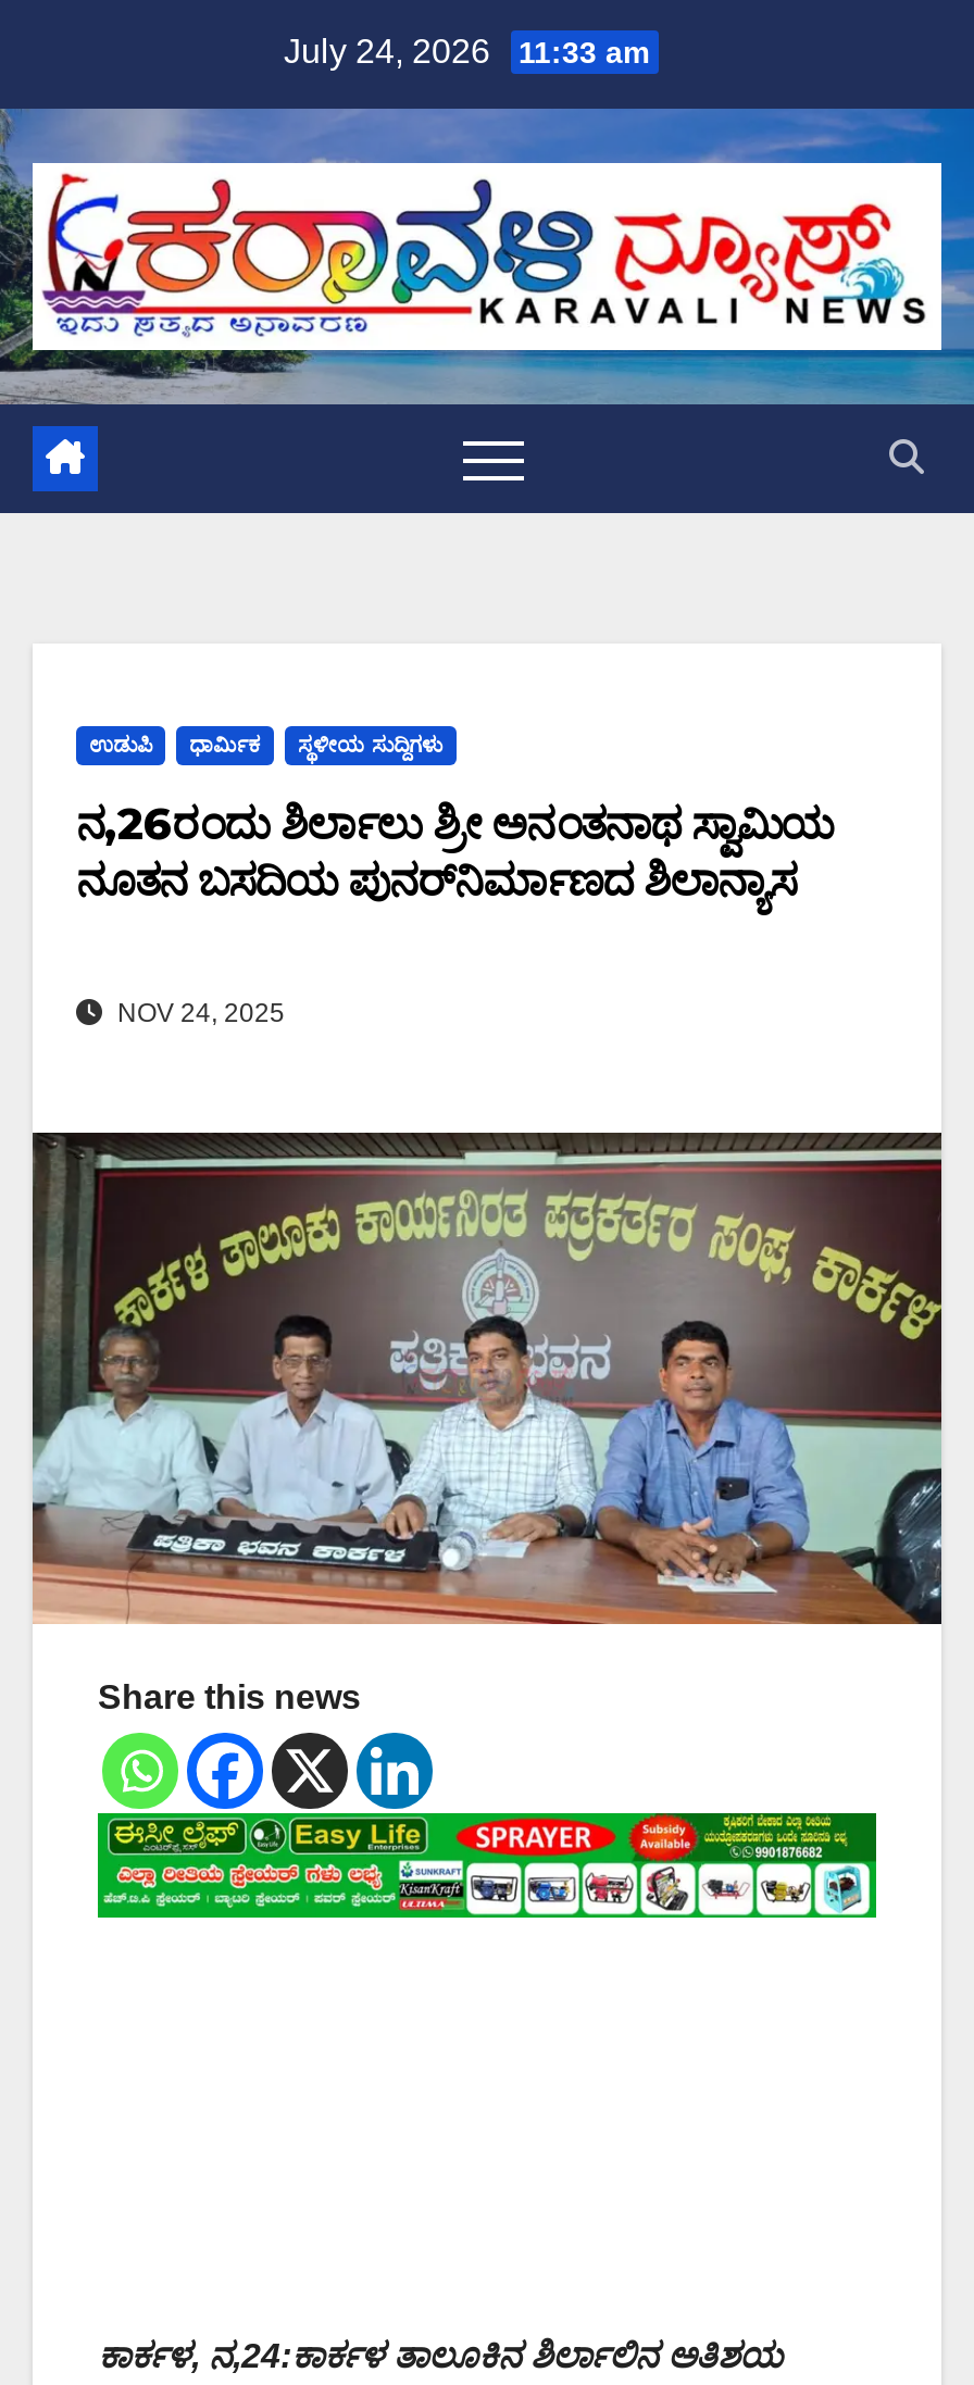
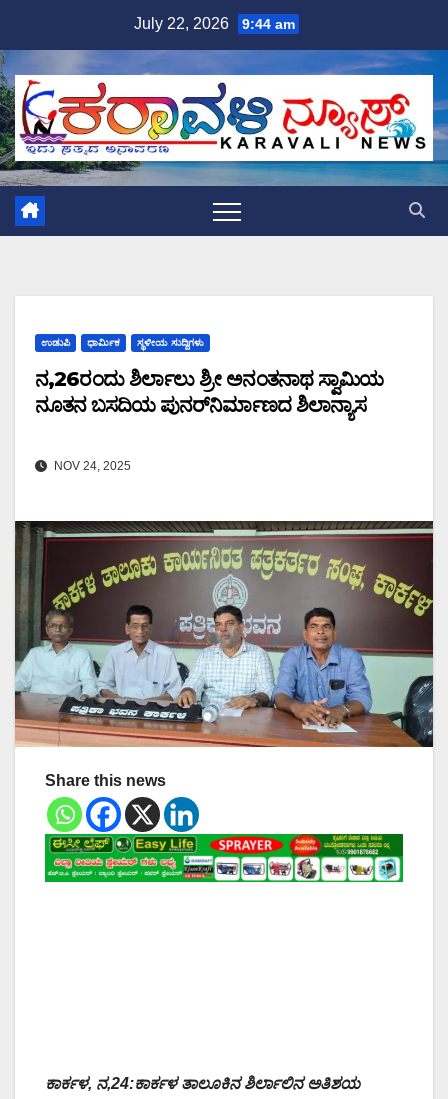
- July 24, 2026 11:33 am
+ July 22, 2026 9:44 am
